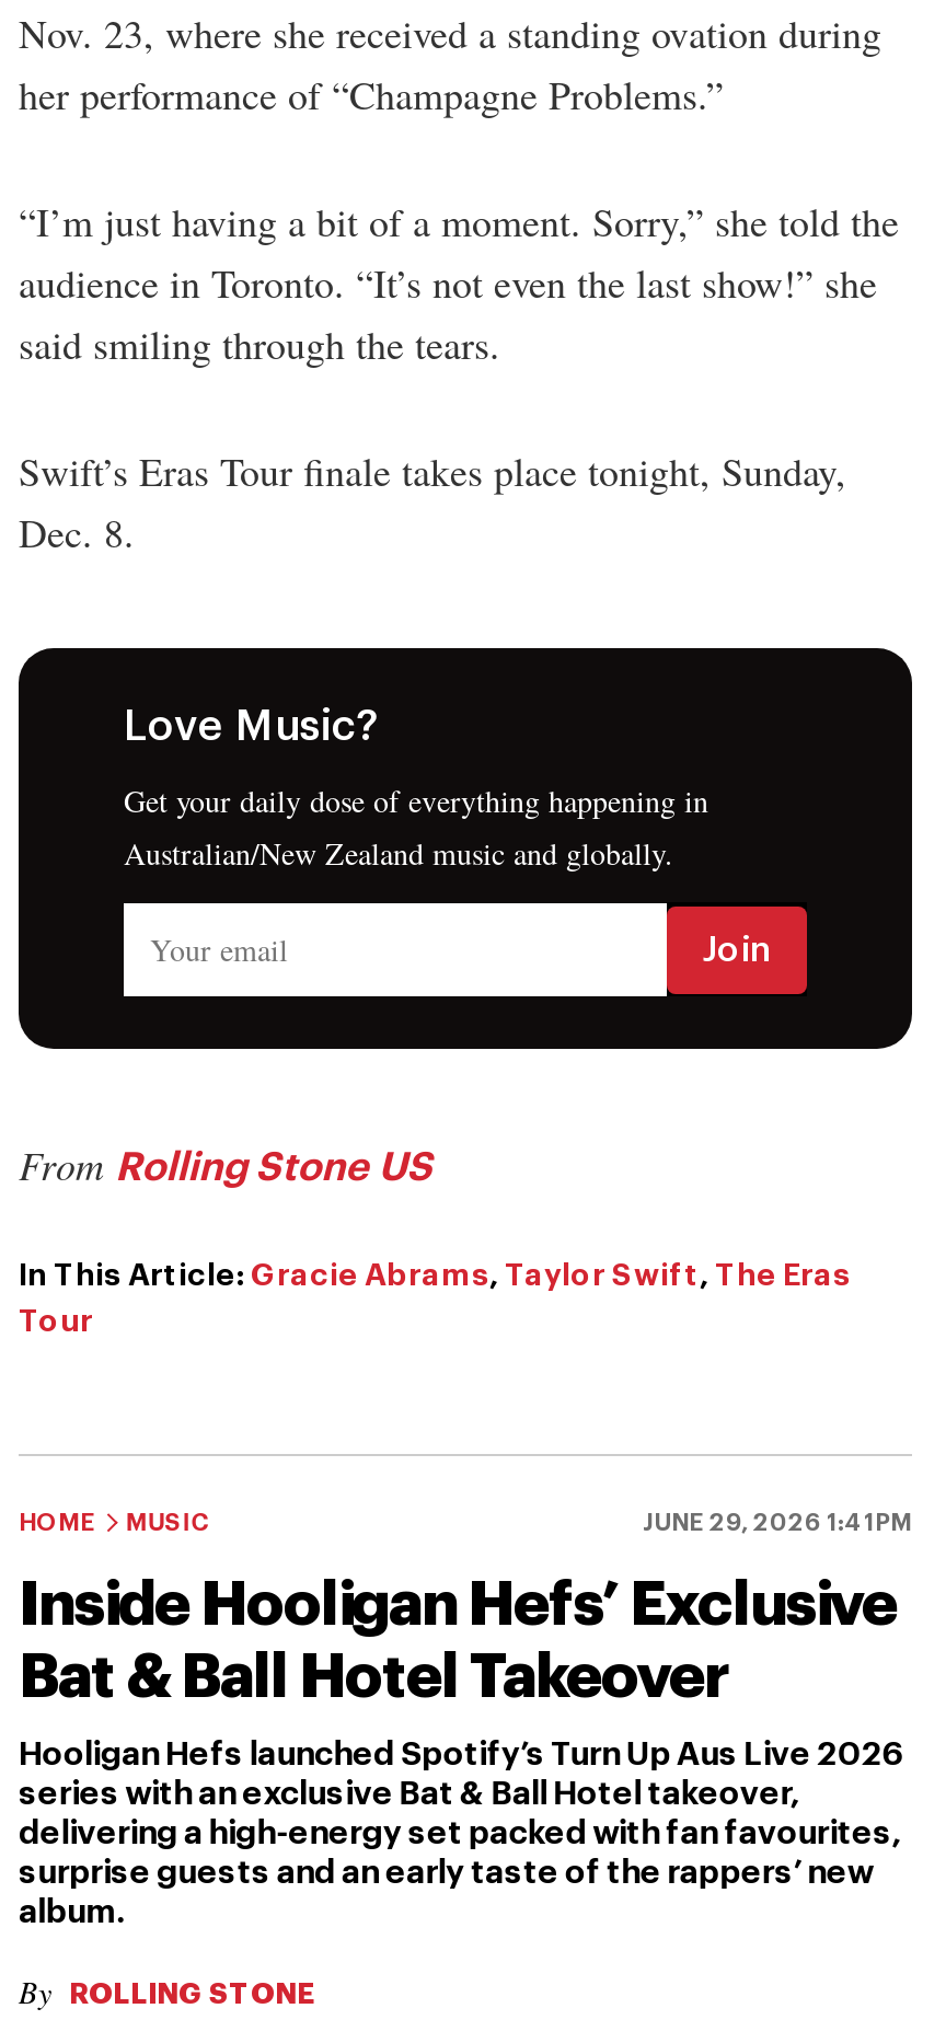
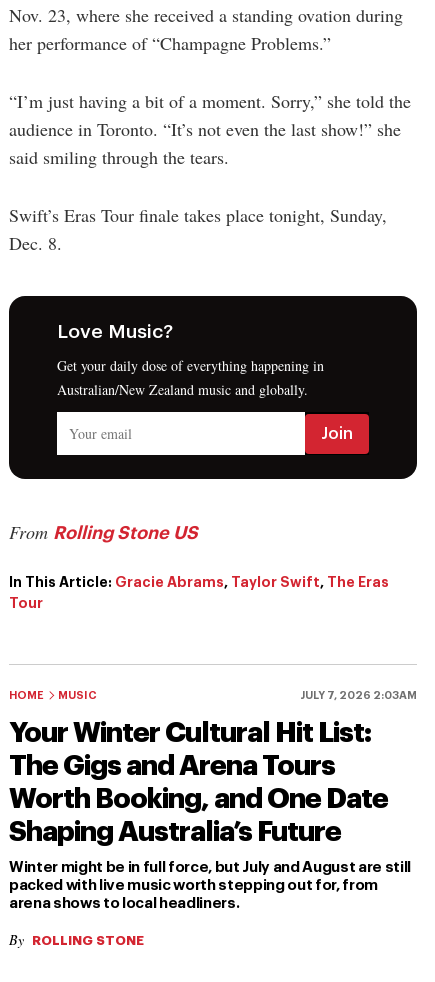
- JUNE 29, 2026 1:41PM
+ JULY 7, 2026 2:03AM

- Inside Hooligan Hefs’ Exclusive
- Bat & Ball Hotel Takeover
+ Your Winter Cultural Hit List:
+ The Gigs and Arena Tours
+ Worth Booking, and One Date
+ Shaping Australia’s Future

- Hooligan Hefs launched Spotify’s Turn Up Aus Live 2026
- series with an exclusive Bat & Ball Hotel takeover,
- delivering a high-energy set packed with fan favourites,
- surprise guests and an early taste of the rappers’ new
- album.
+ Winter might be in full force, but July and August are still
+ packed with live music worth stepping out for, from
+ arena shows to local headliners.
